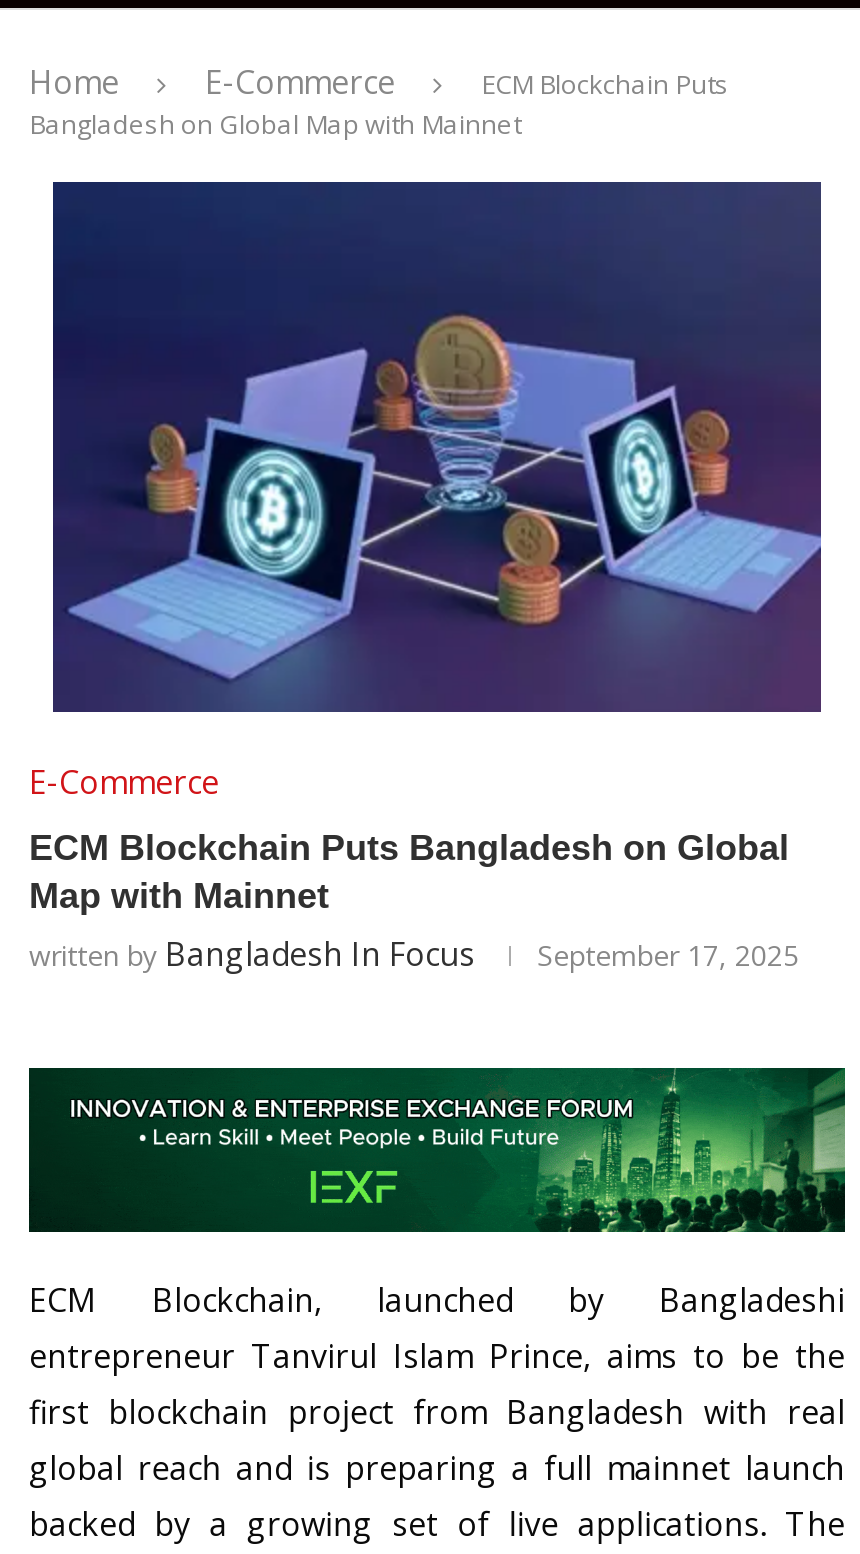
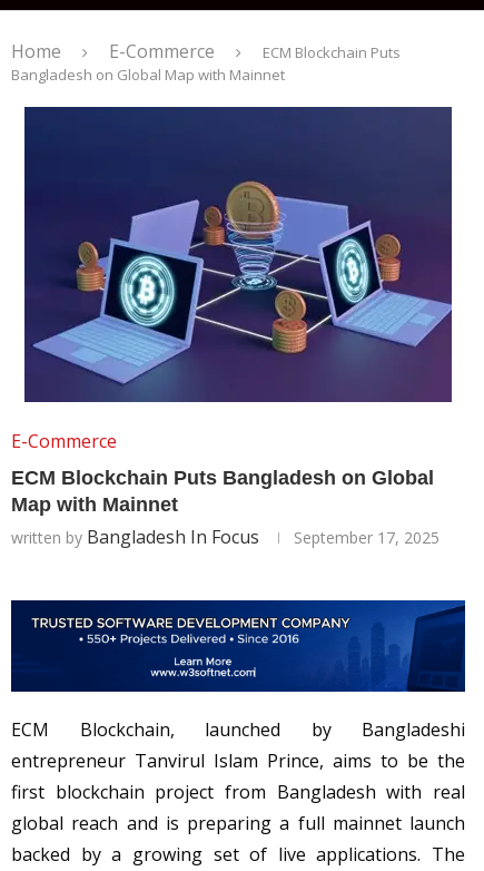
- [image]
+ [image]
